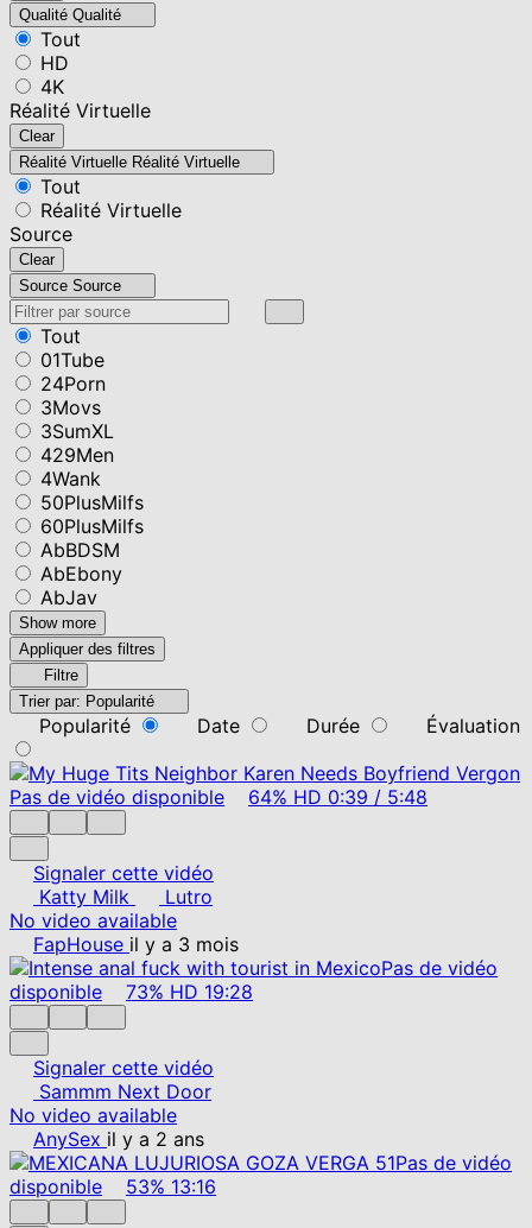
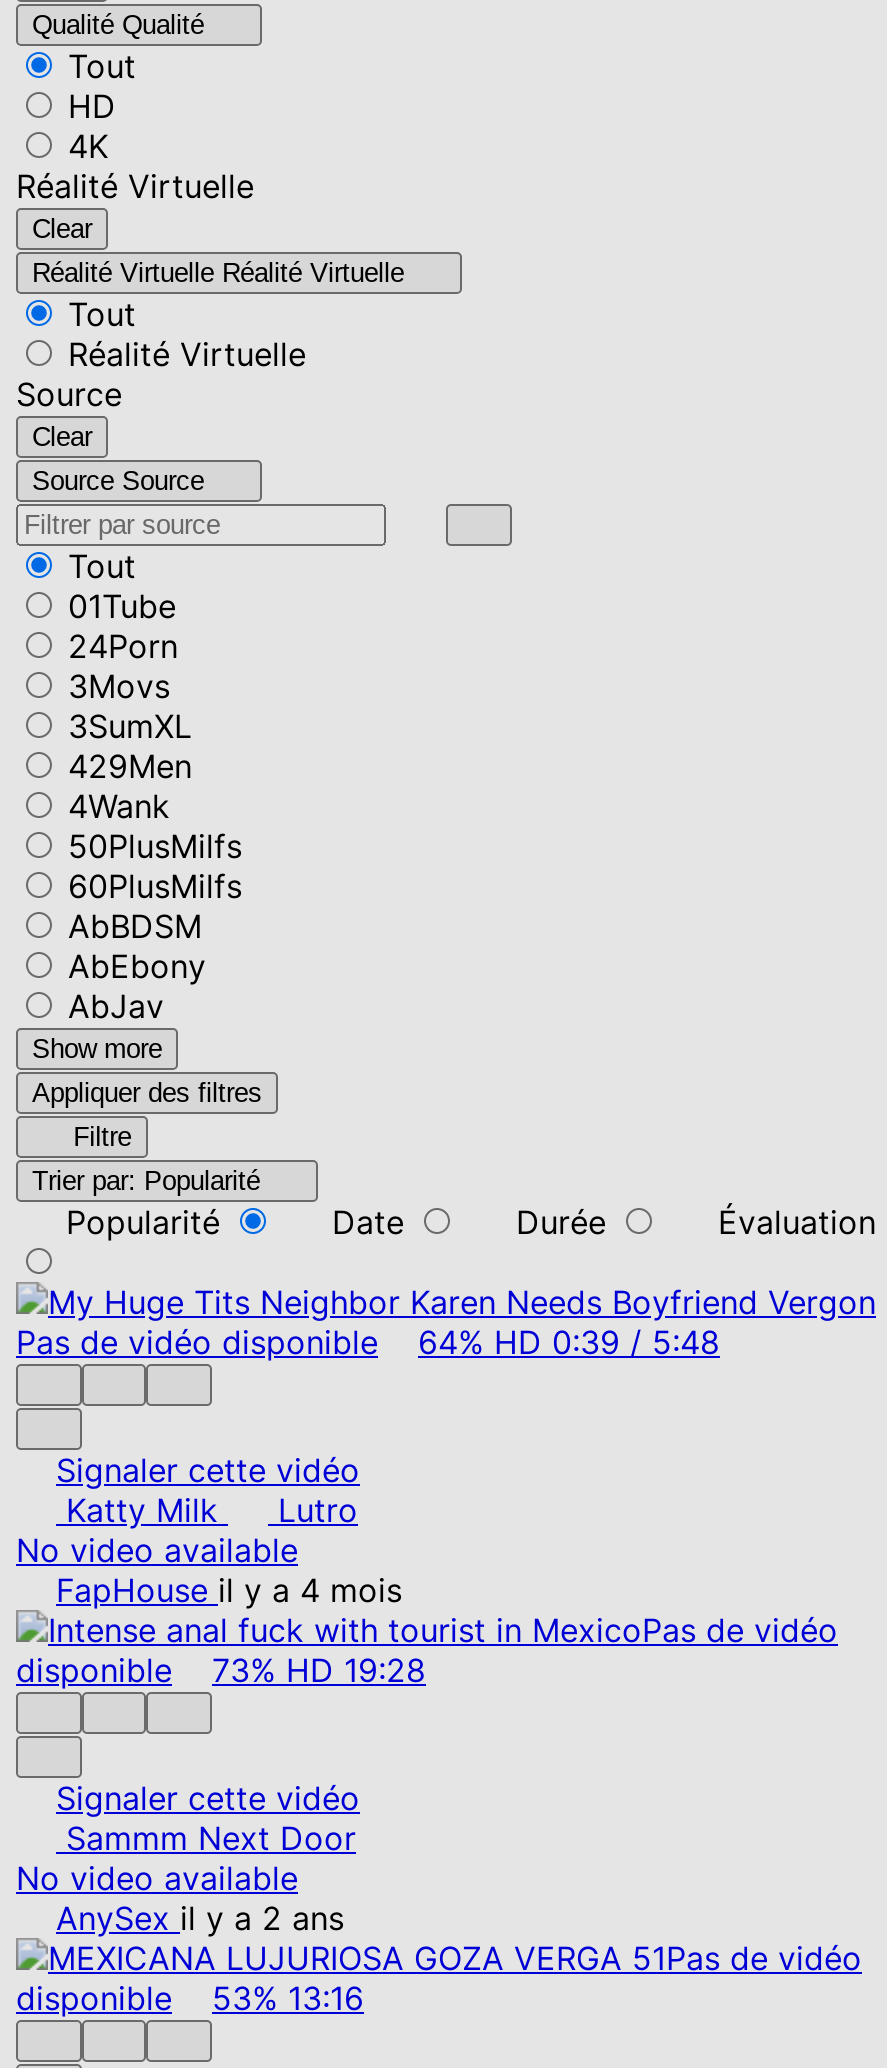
- FapHouse il y a 3 mois
+ FapHouse il y a 4 mois
